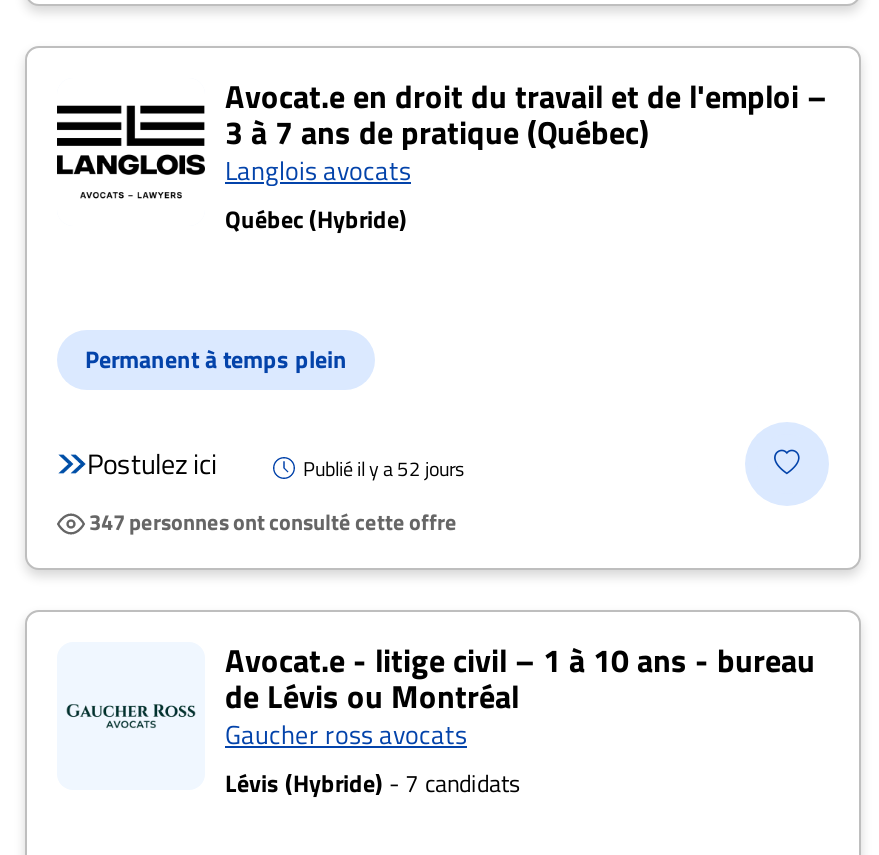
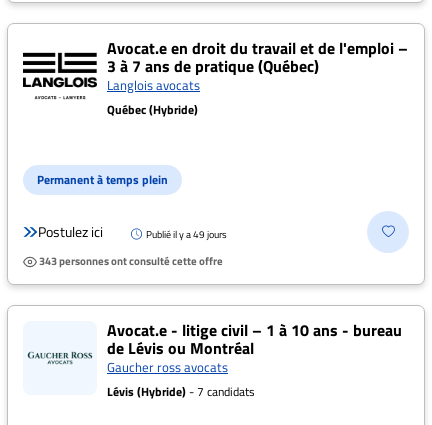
- Publié il y a 52 jours
+ Publié il y a 49 jours

- 347 personnes ont consulté cette offre
+ 343 personnes ont consulté cette offre
